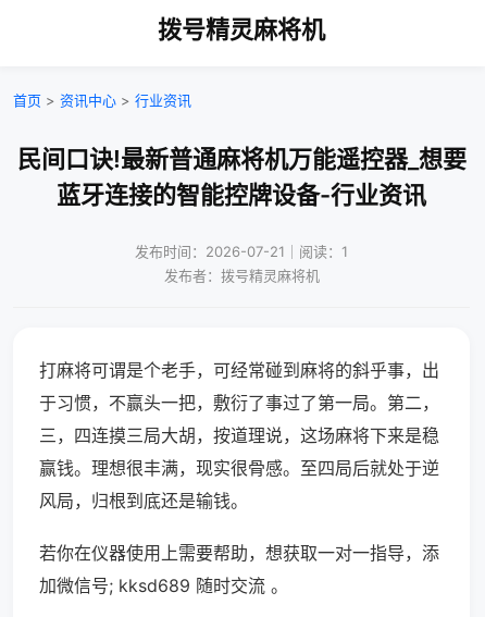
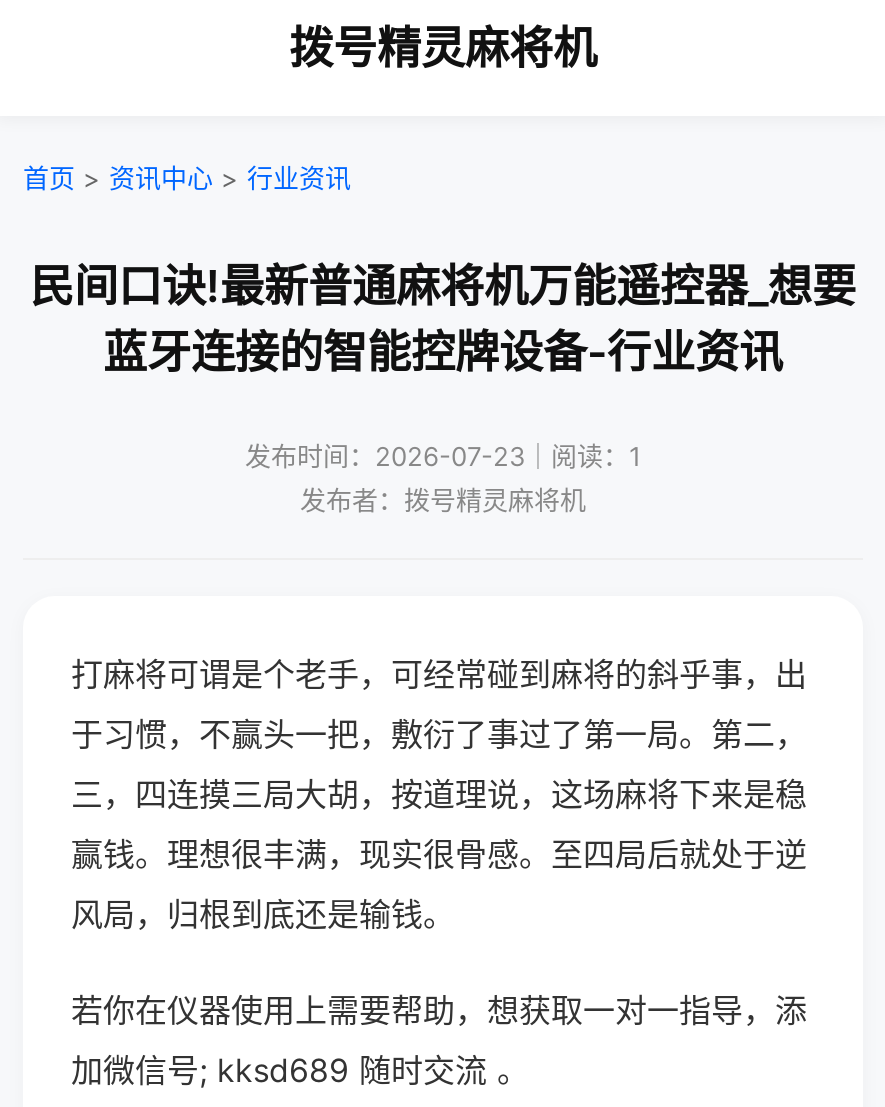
- 发布时间：2026-07-21｜阅读：1
+ 发布时间：2026-07-23｜阅读：1
